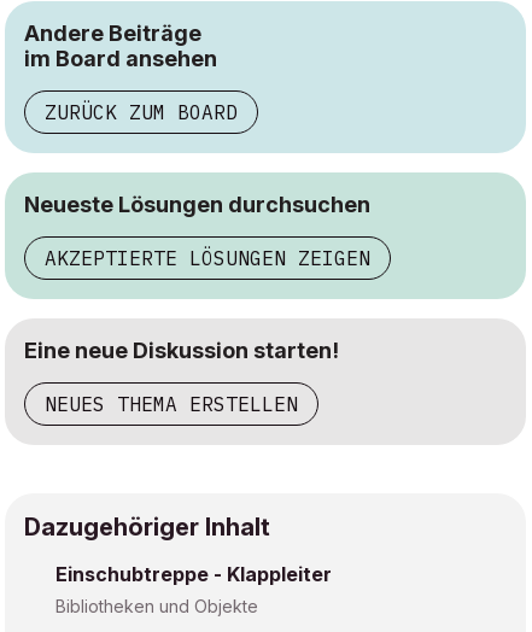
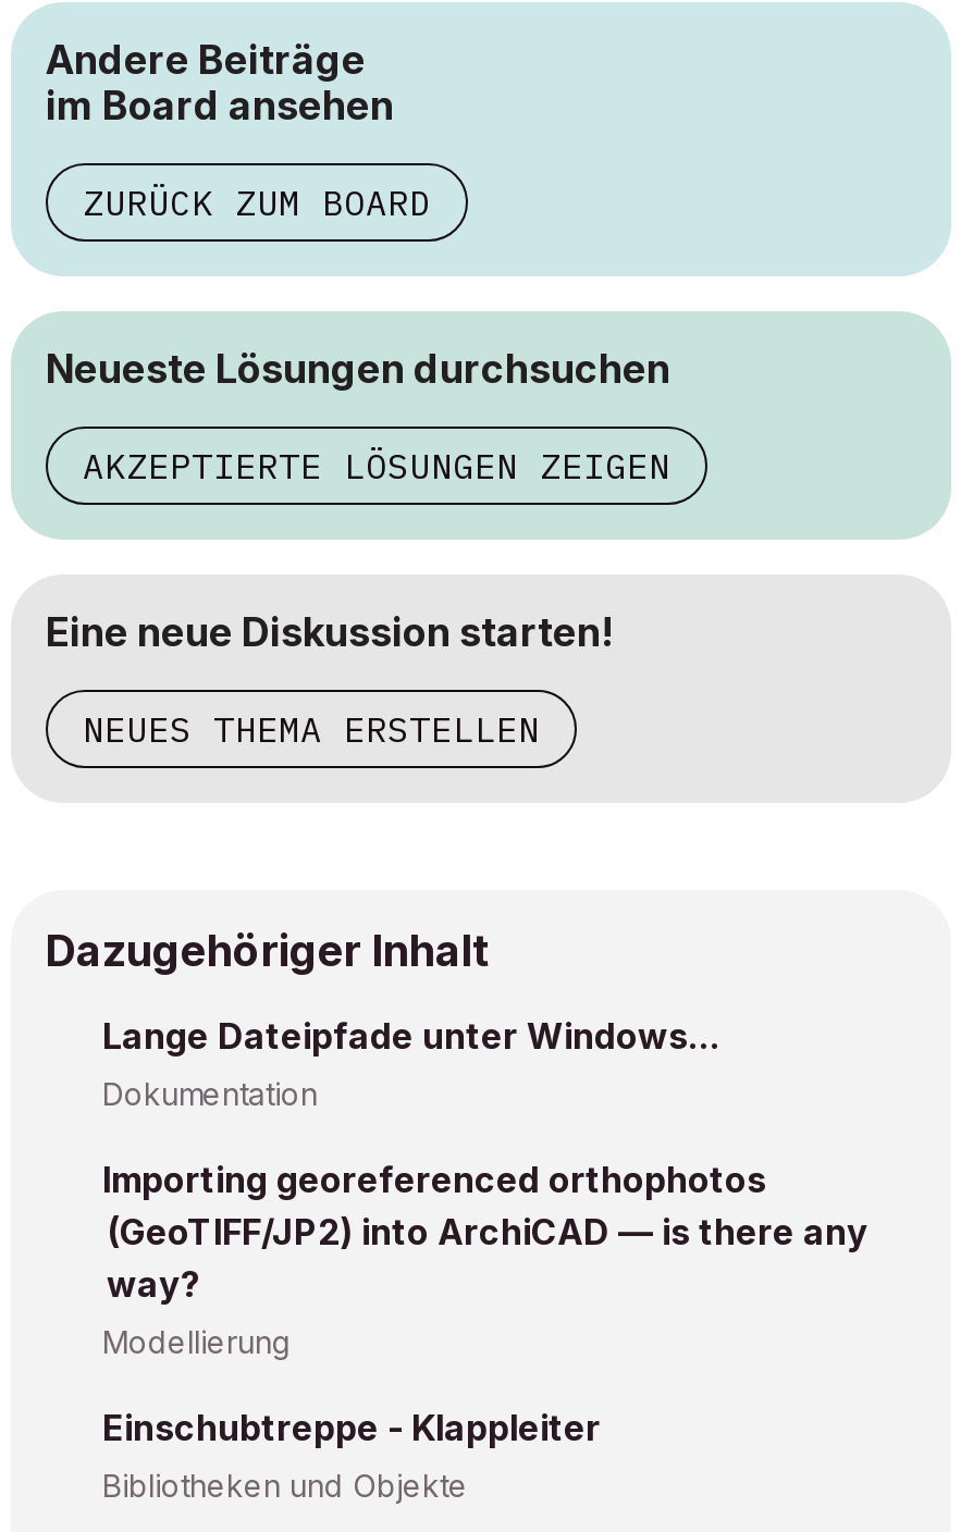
+ Lange Dateipfade unter Windows...
+ Dokumentation
+ Importing georeferenced orthophotos
+ (GeoTIFF/JP2) into ArchiCAD — is there any
+ way?
+ Modellierung
